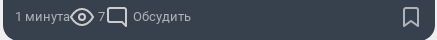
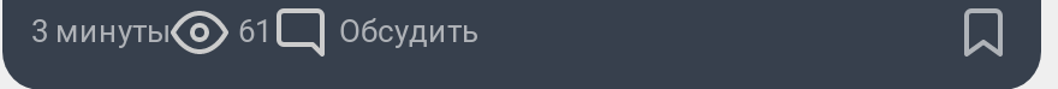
- 1 минута
- 7
+ 3 минуты
+ 61
